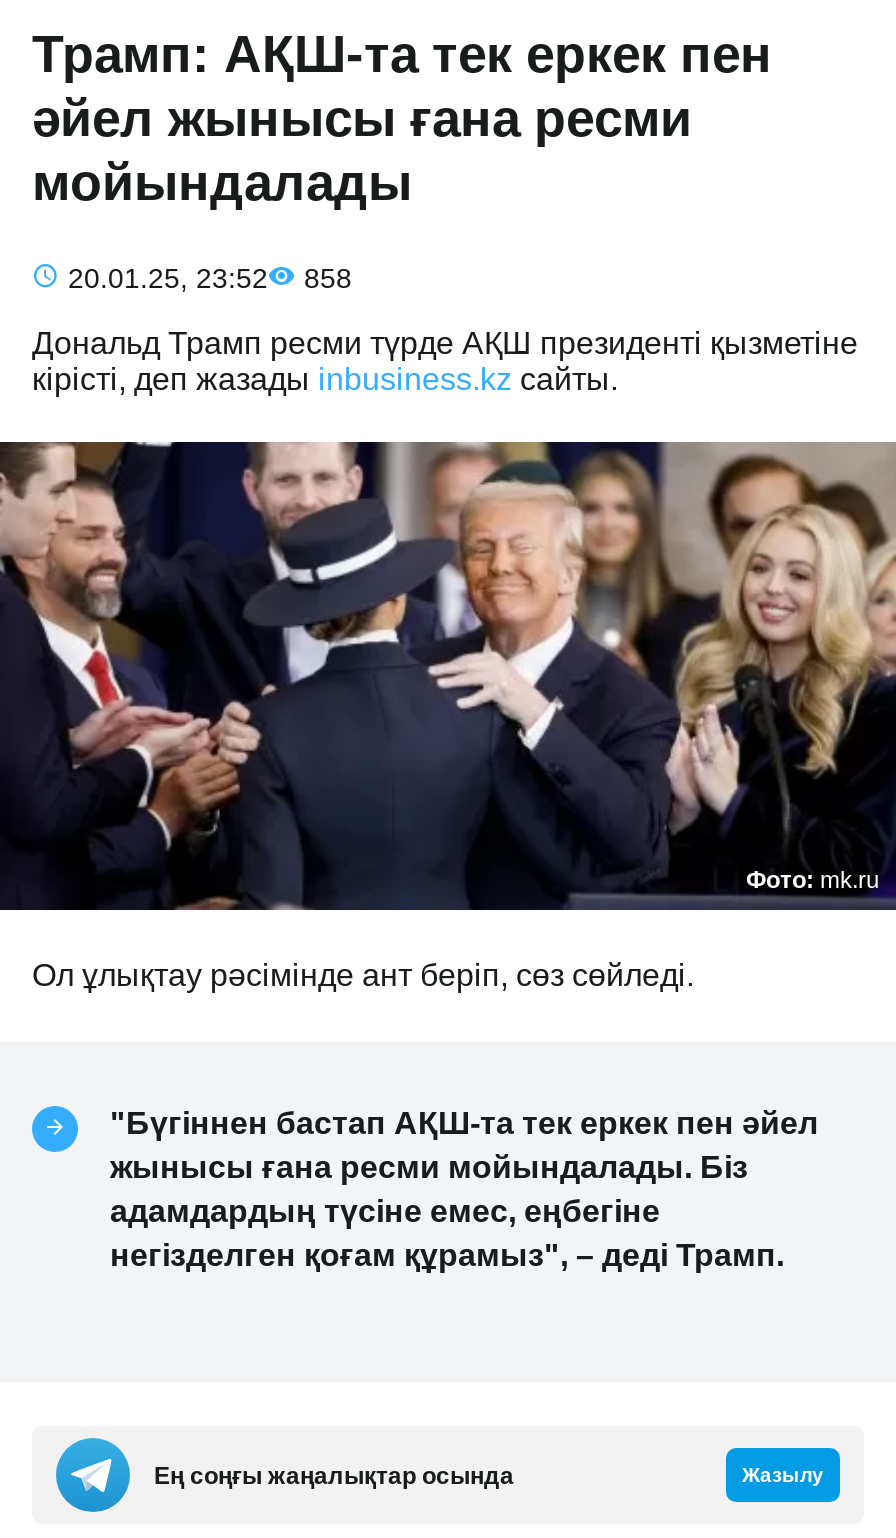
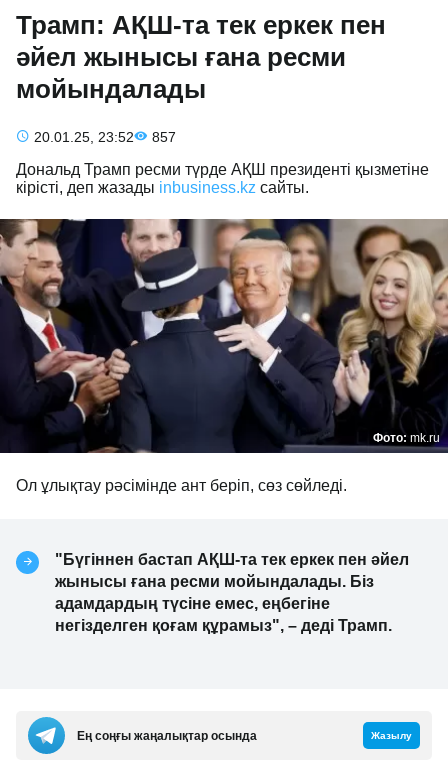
- 20.01.25, 23:52 858
+ 20.01.25, 23:52 857
